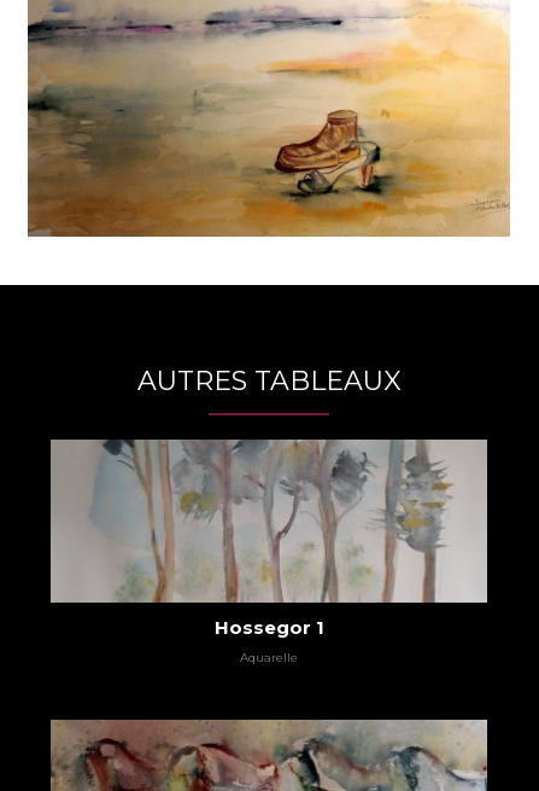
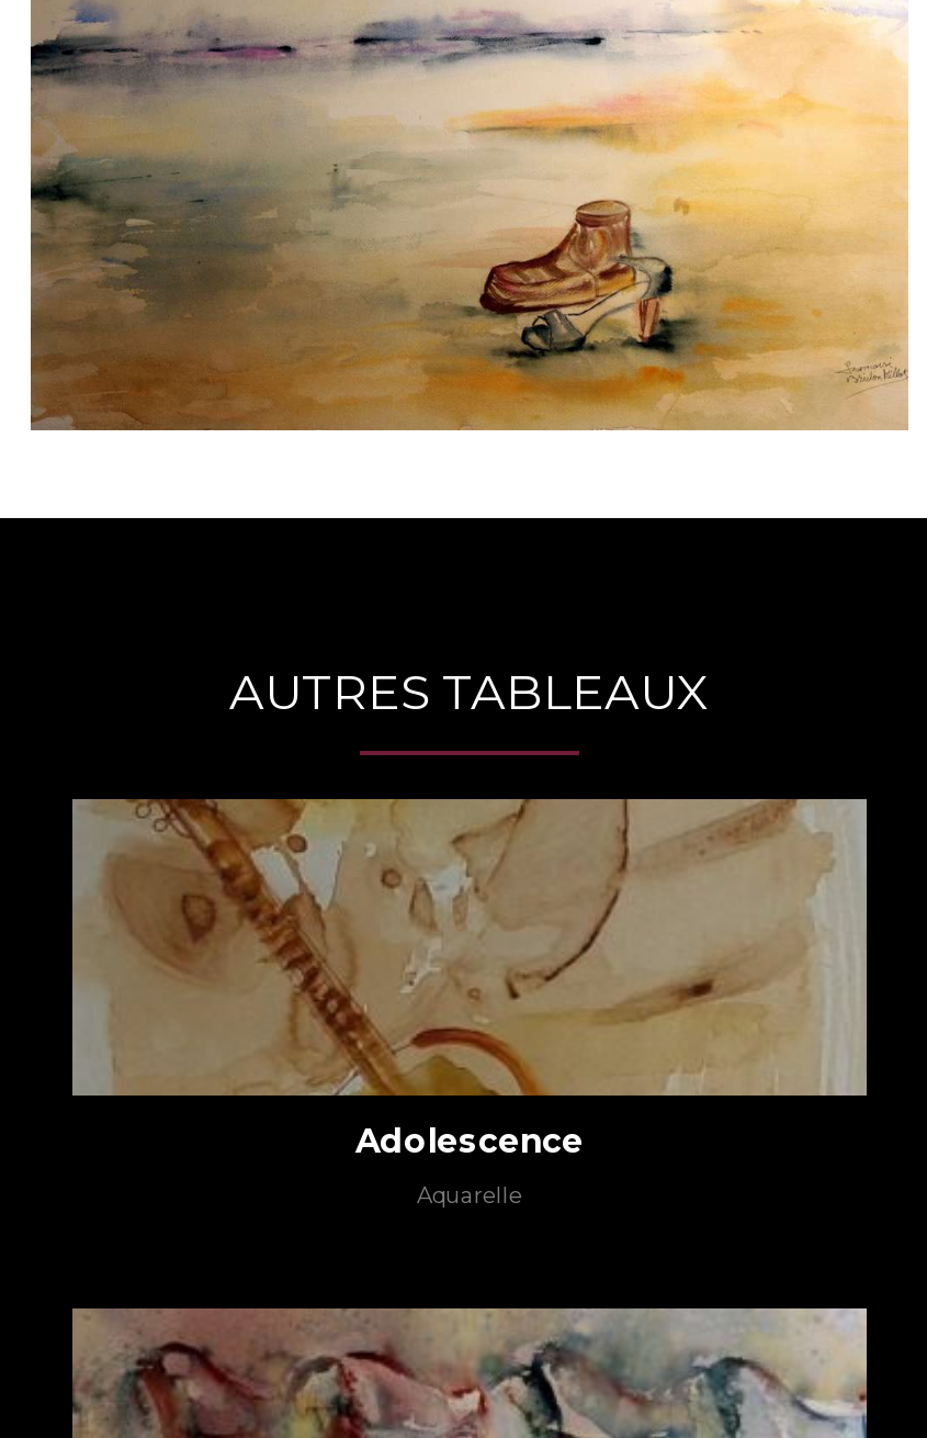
- [image]
- Hossegor 1
+ [image]
+ Adolescence
